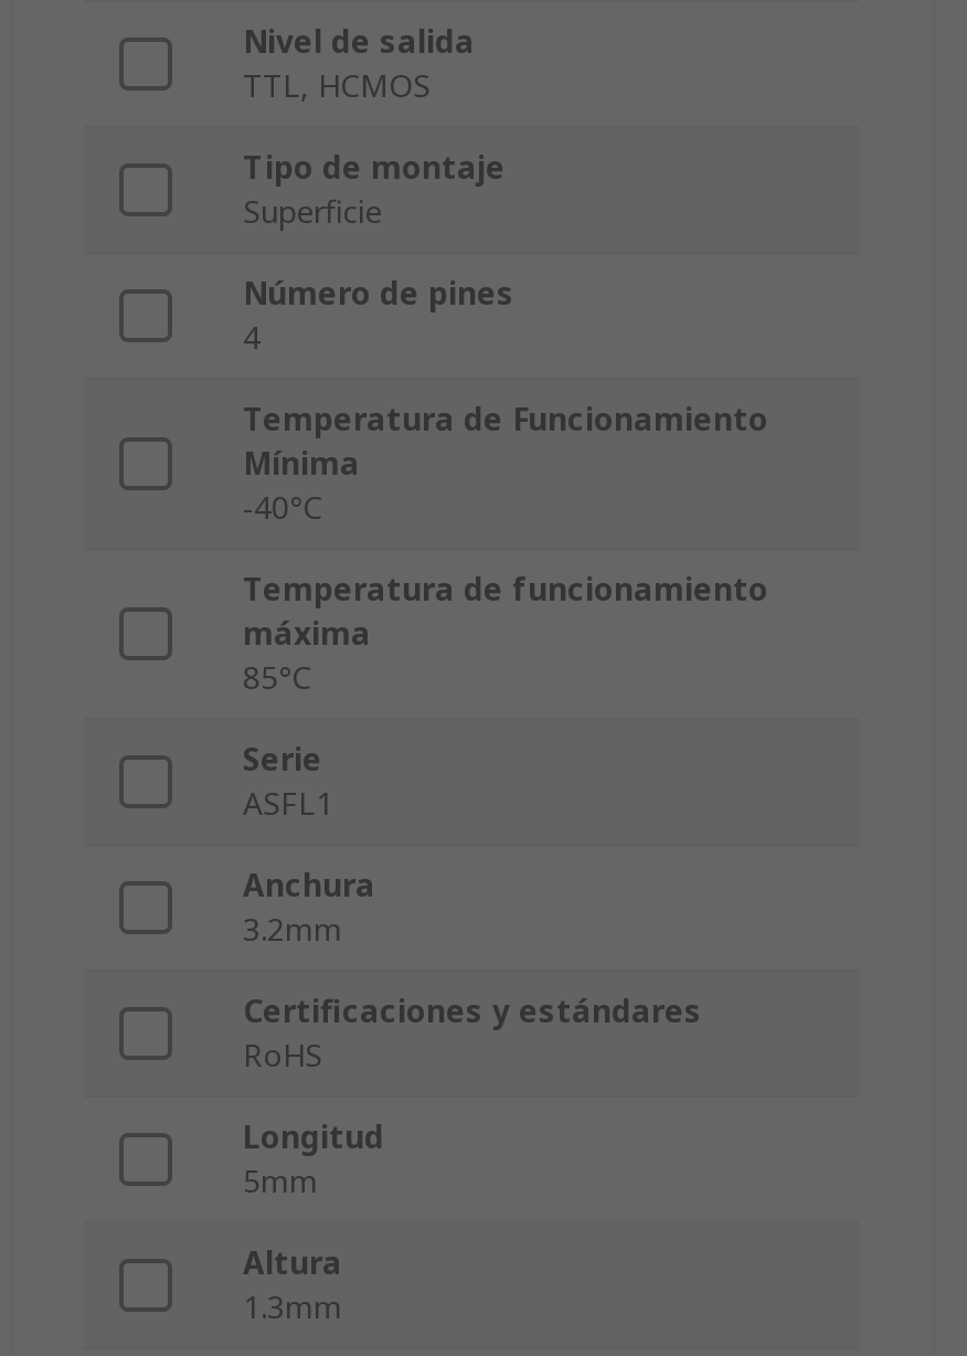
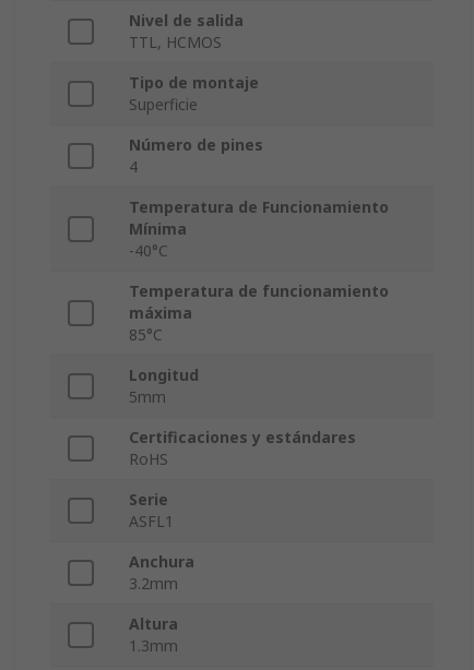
moved down: Serie | ASFL1 | Anchura | 3.2mm

moved up: Longitud | 5mm | Certificaciones y estándares | RoHS
